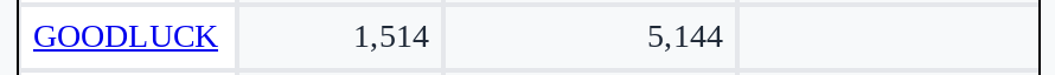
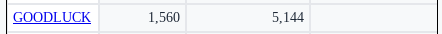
- 1,514
+ 1,560
